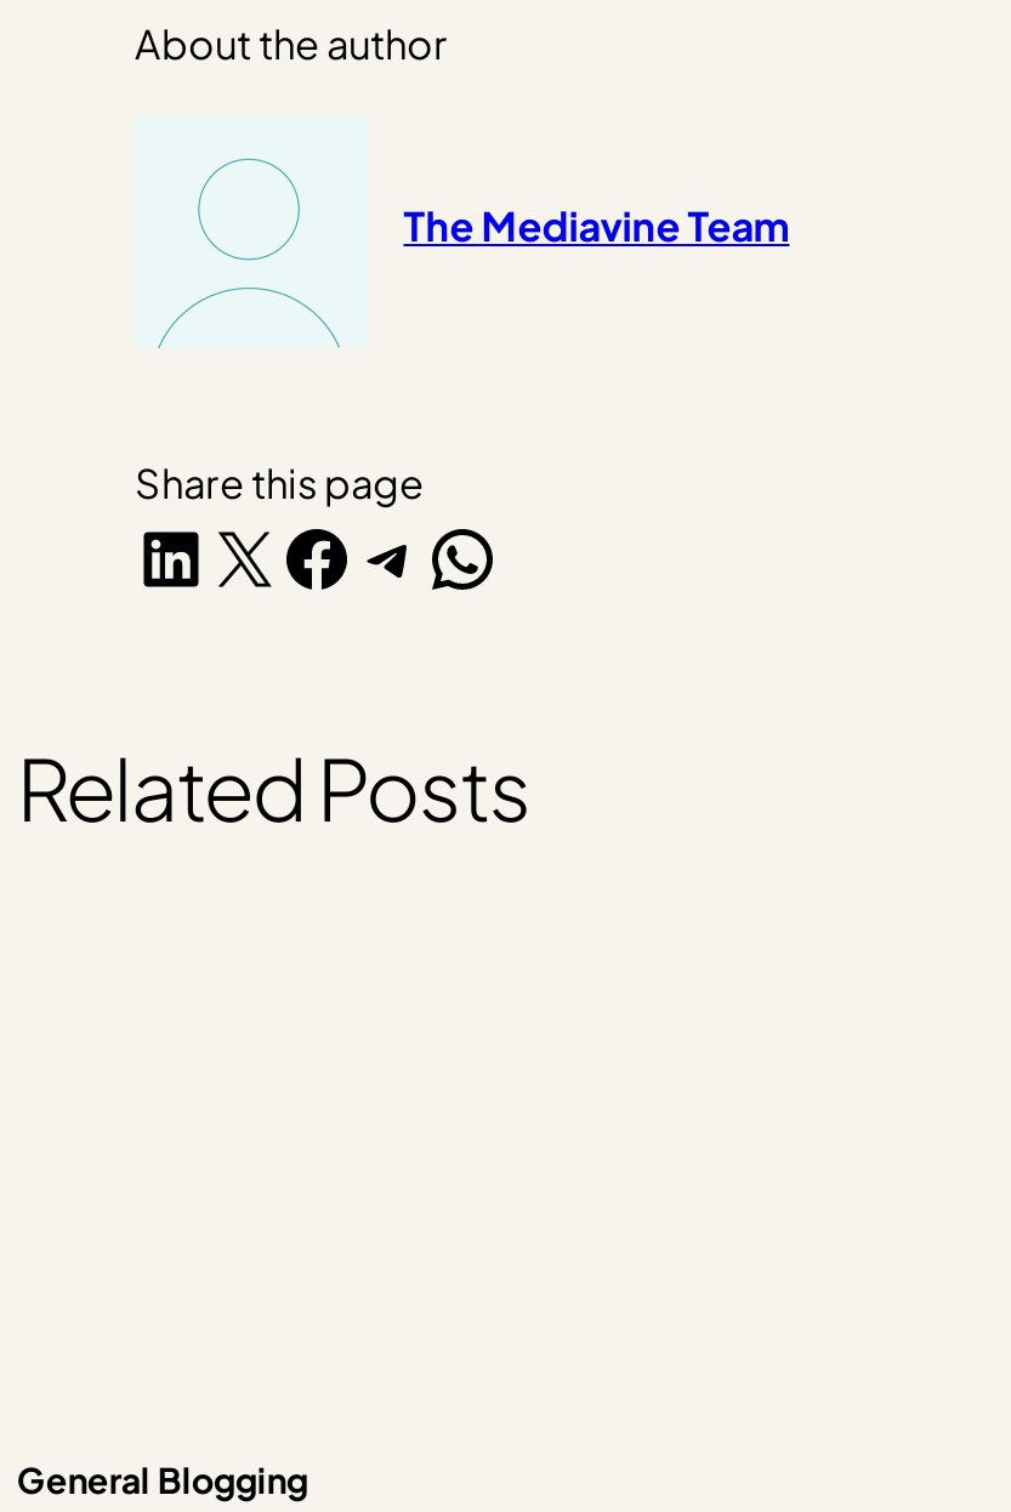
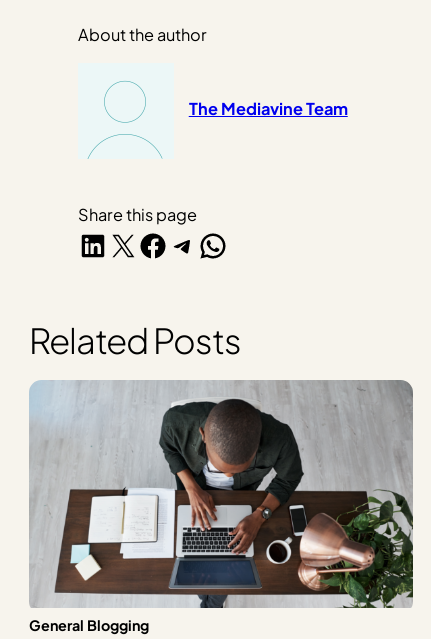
+ [image]
